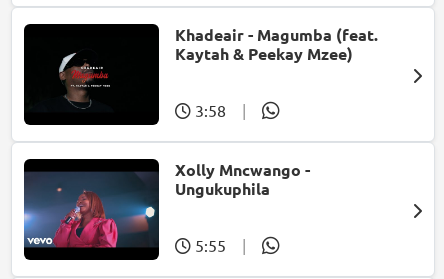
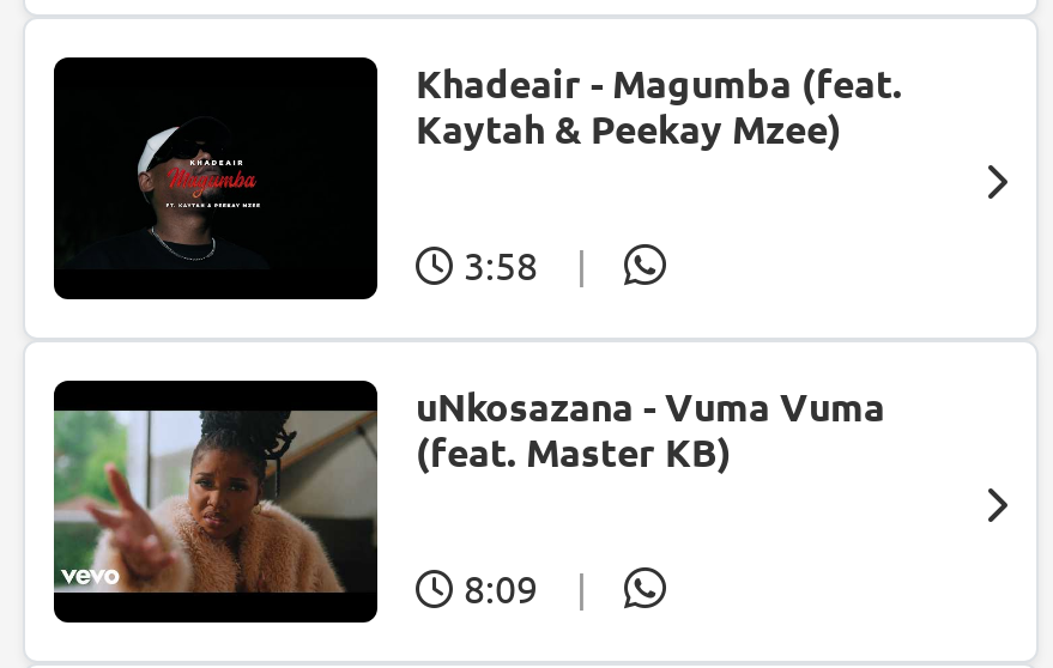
- [image]
- Xolly Mncwango -
- Ungukuphila
+ [image]
+ uNkosazana - Vuma Vuma
+ (feat. Master KB)

- 5:55
+ 8:09
